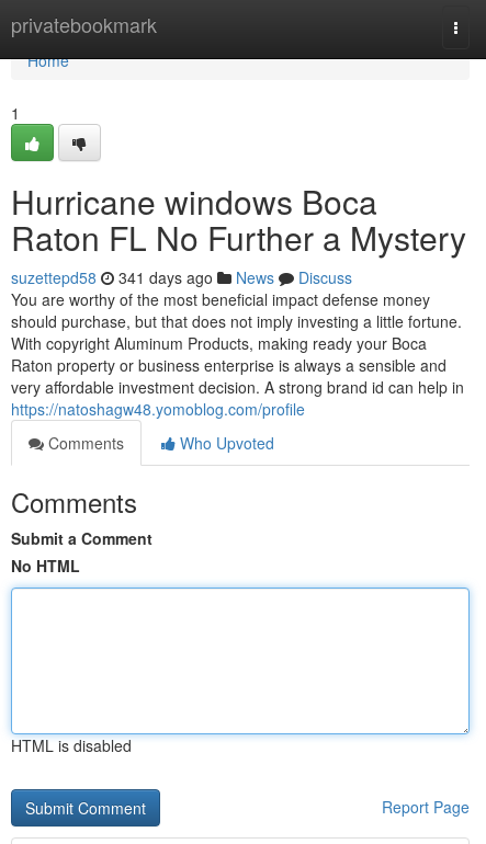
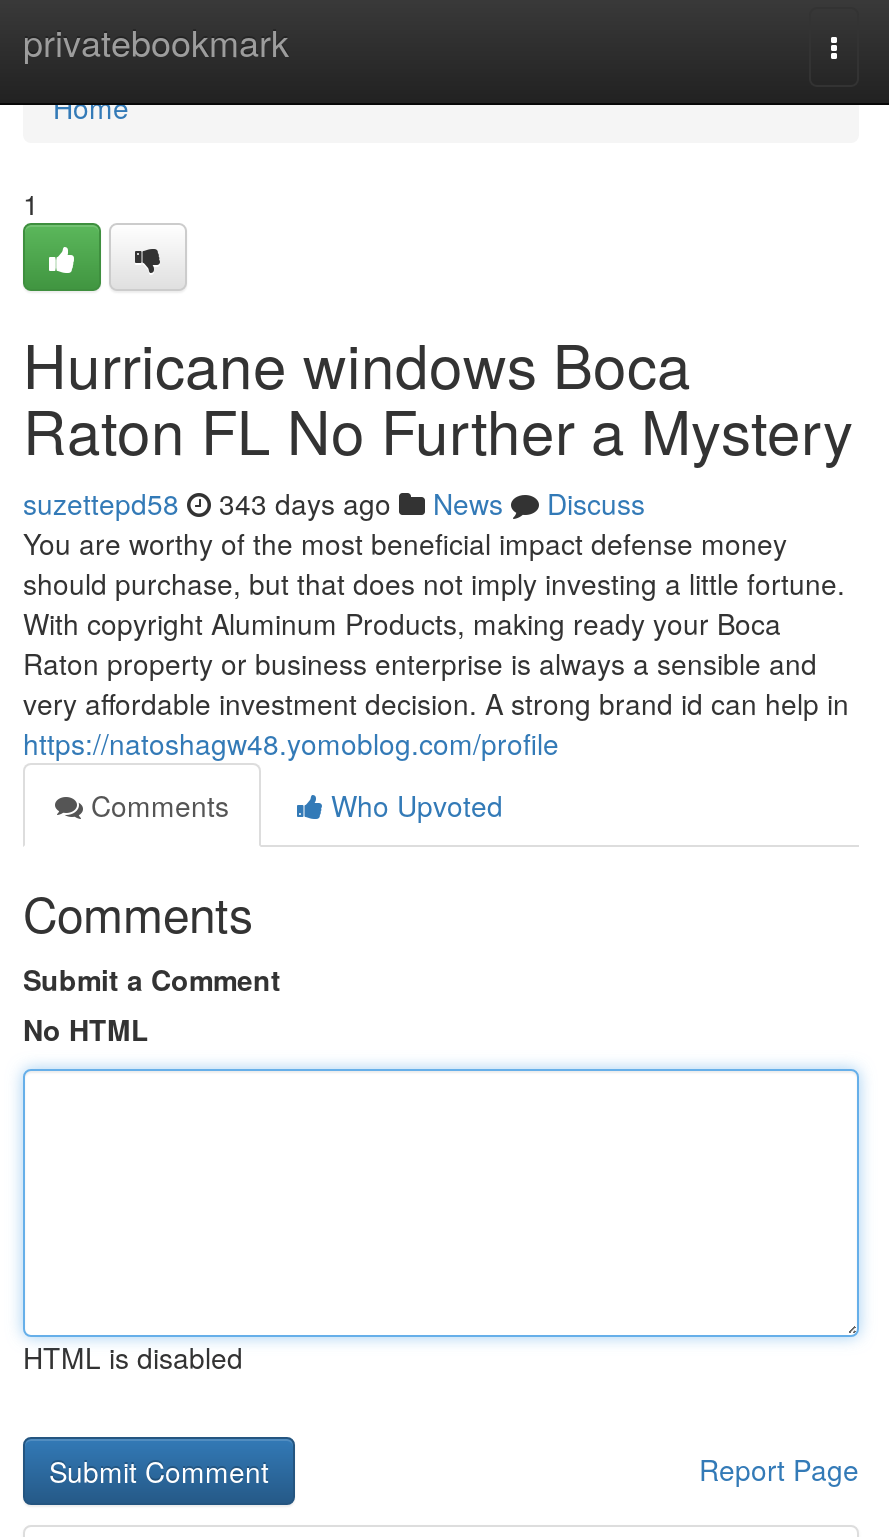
- suzettepd58 341 days ago News Discuss
+ suzettepd58 343 days ago News Discuss
